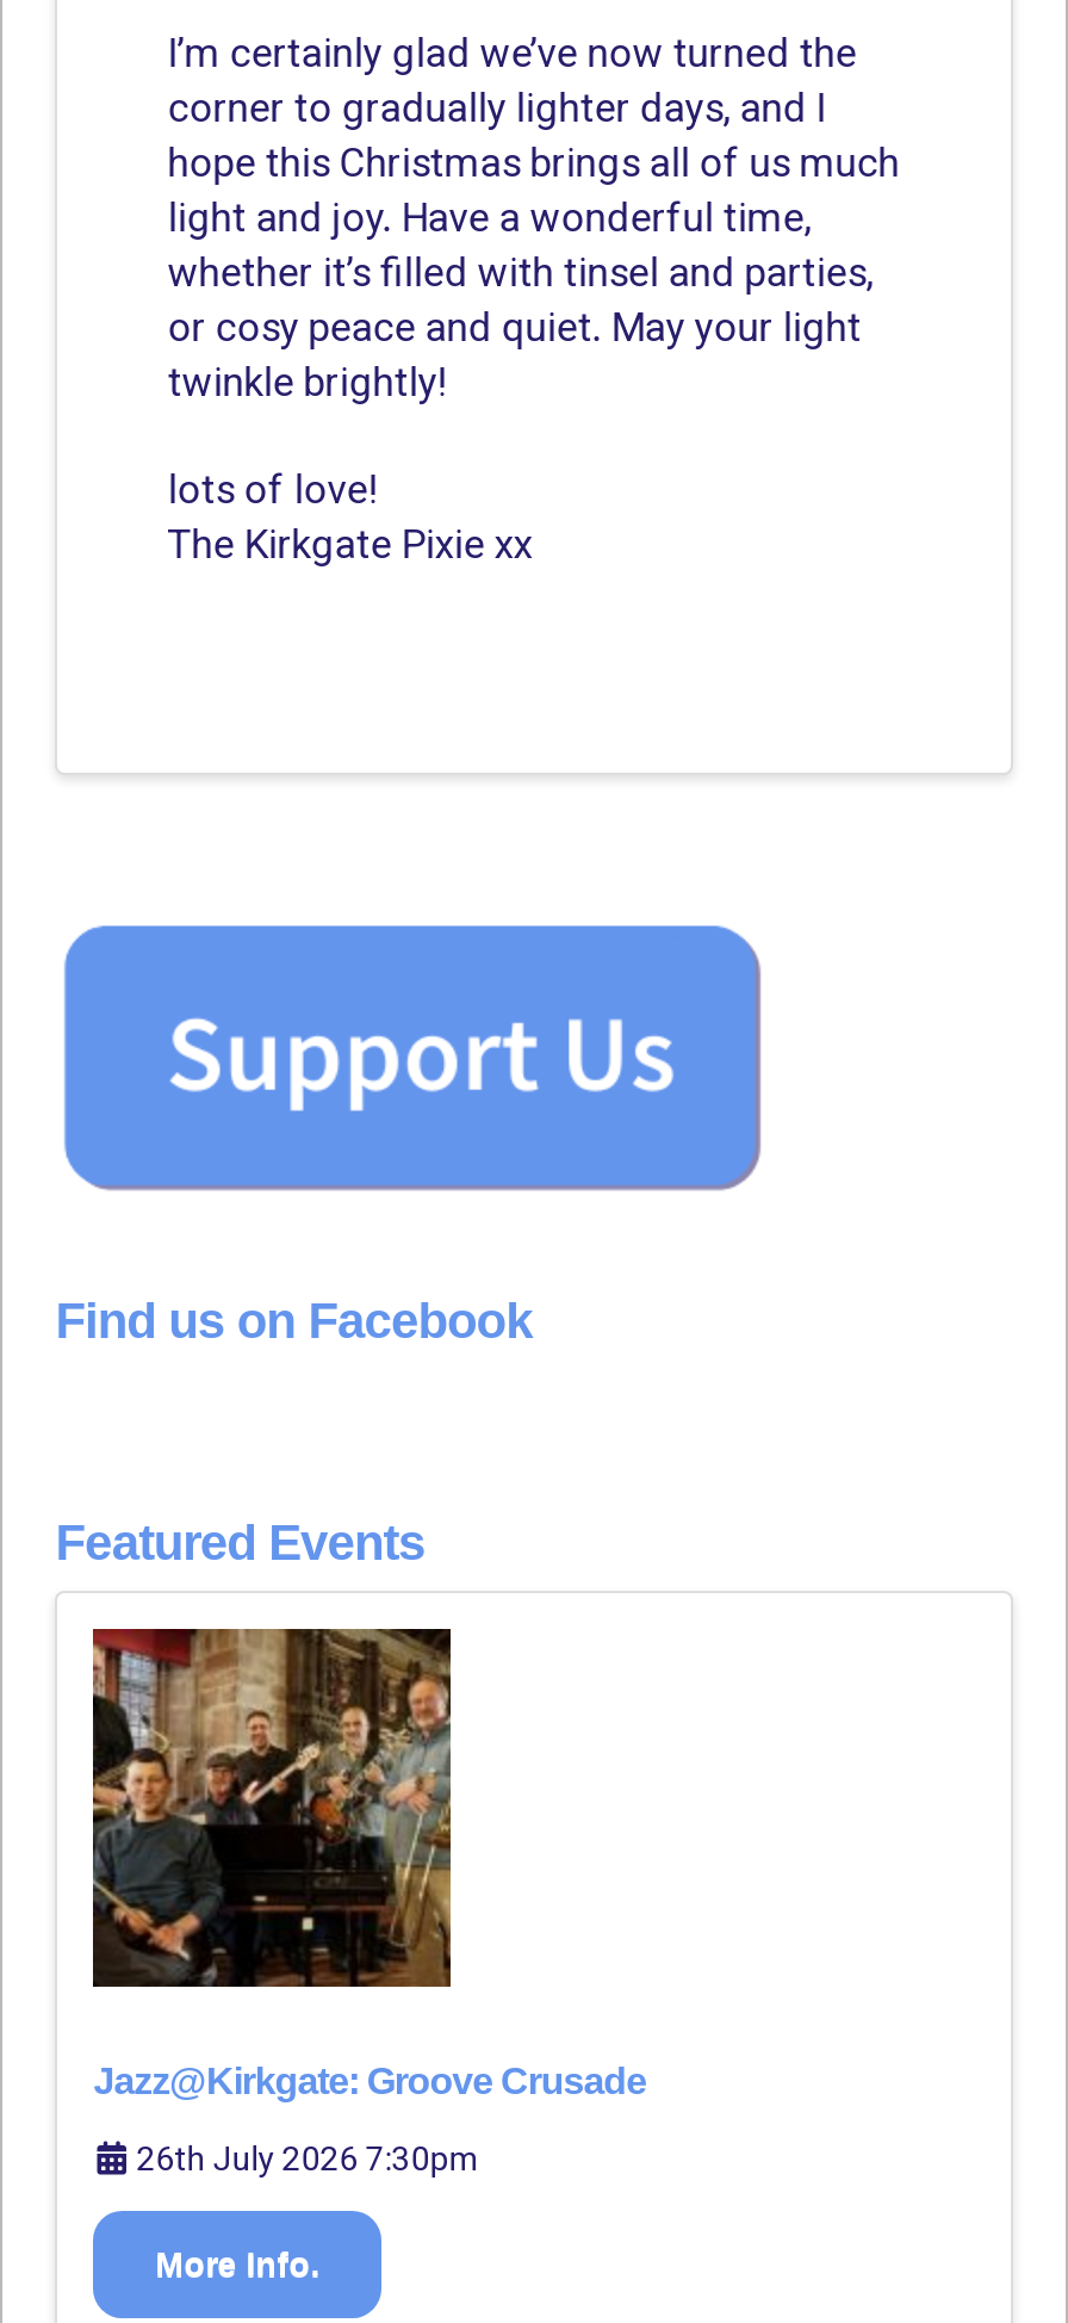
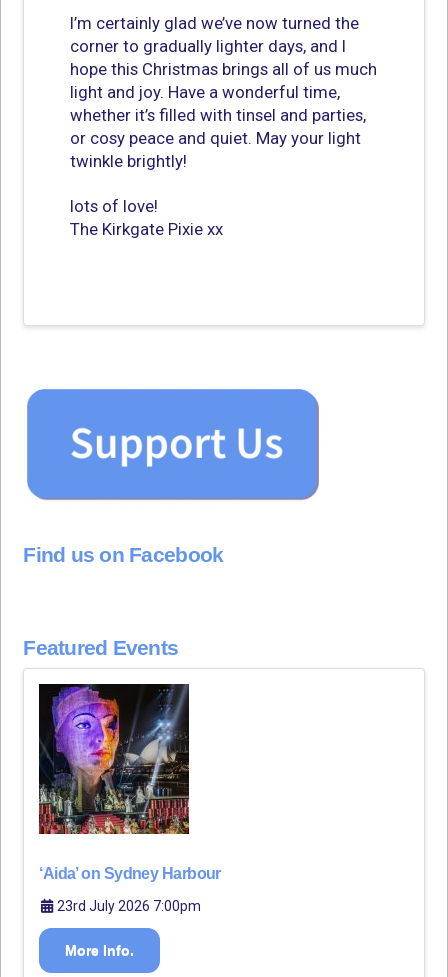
- [image]
- Jazz@Kirkgate: Groove Crusade
+ [image]
+ ‘Aida’ on Sydney Harbour

- 26th July 2026 7:30pm
+ 23rd July 2026 7:00pm
